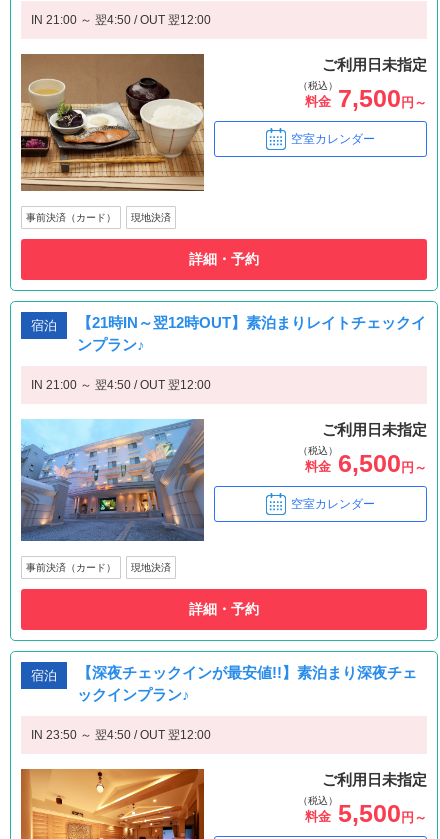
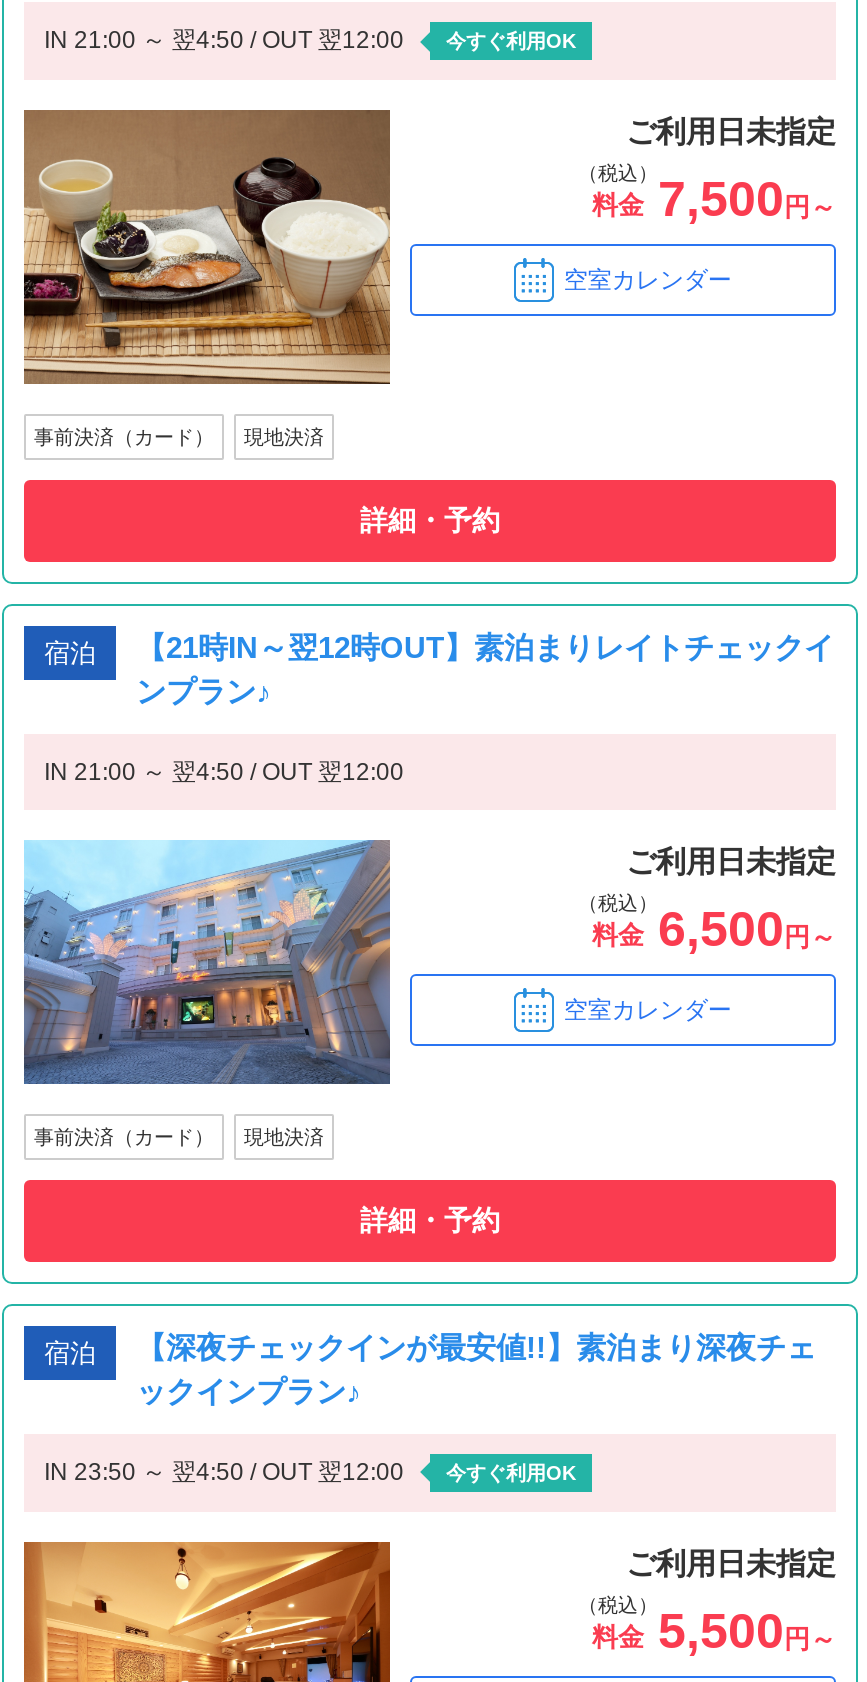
+ 今すぐ利用OK

+ 今すぐ利用OK
